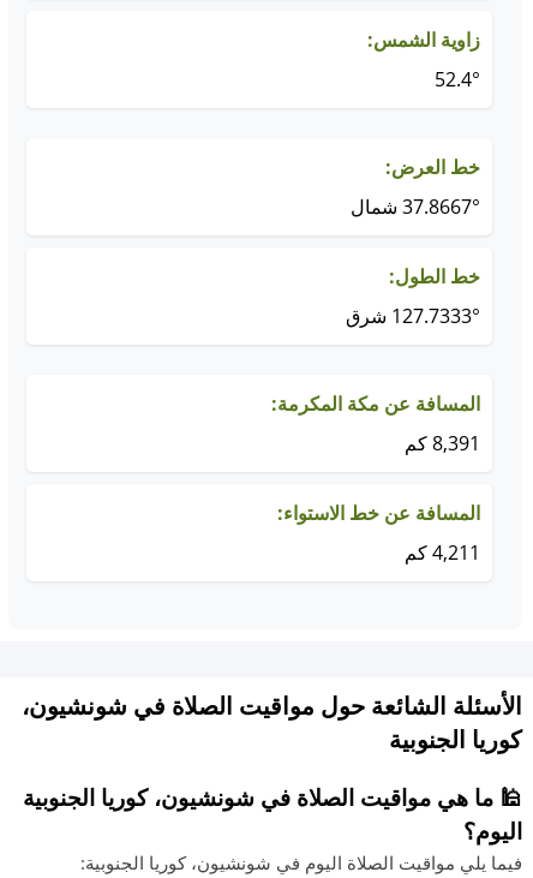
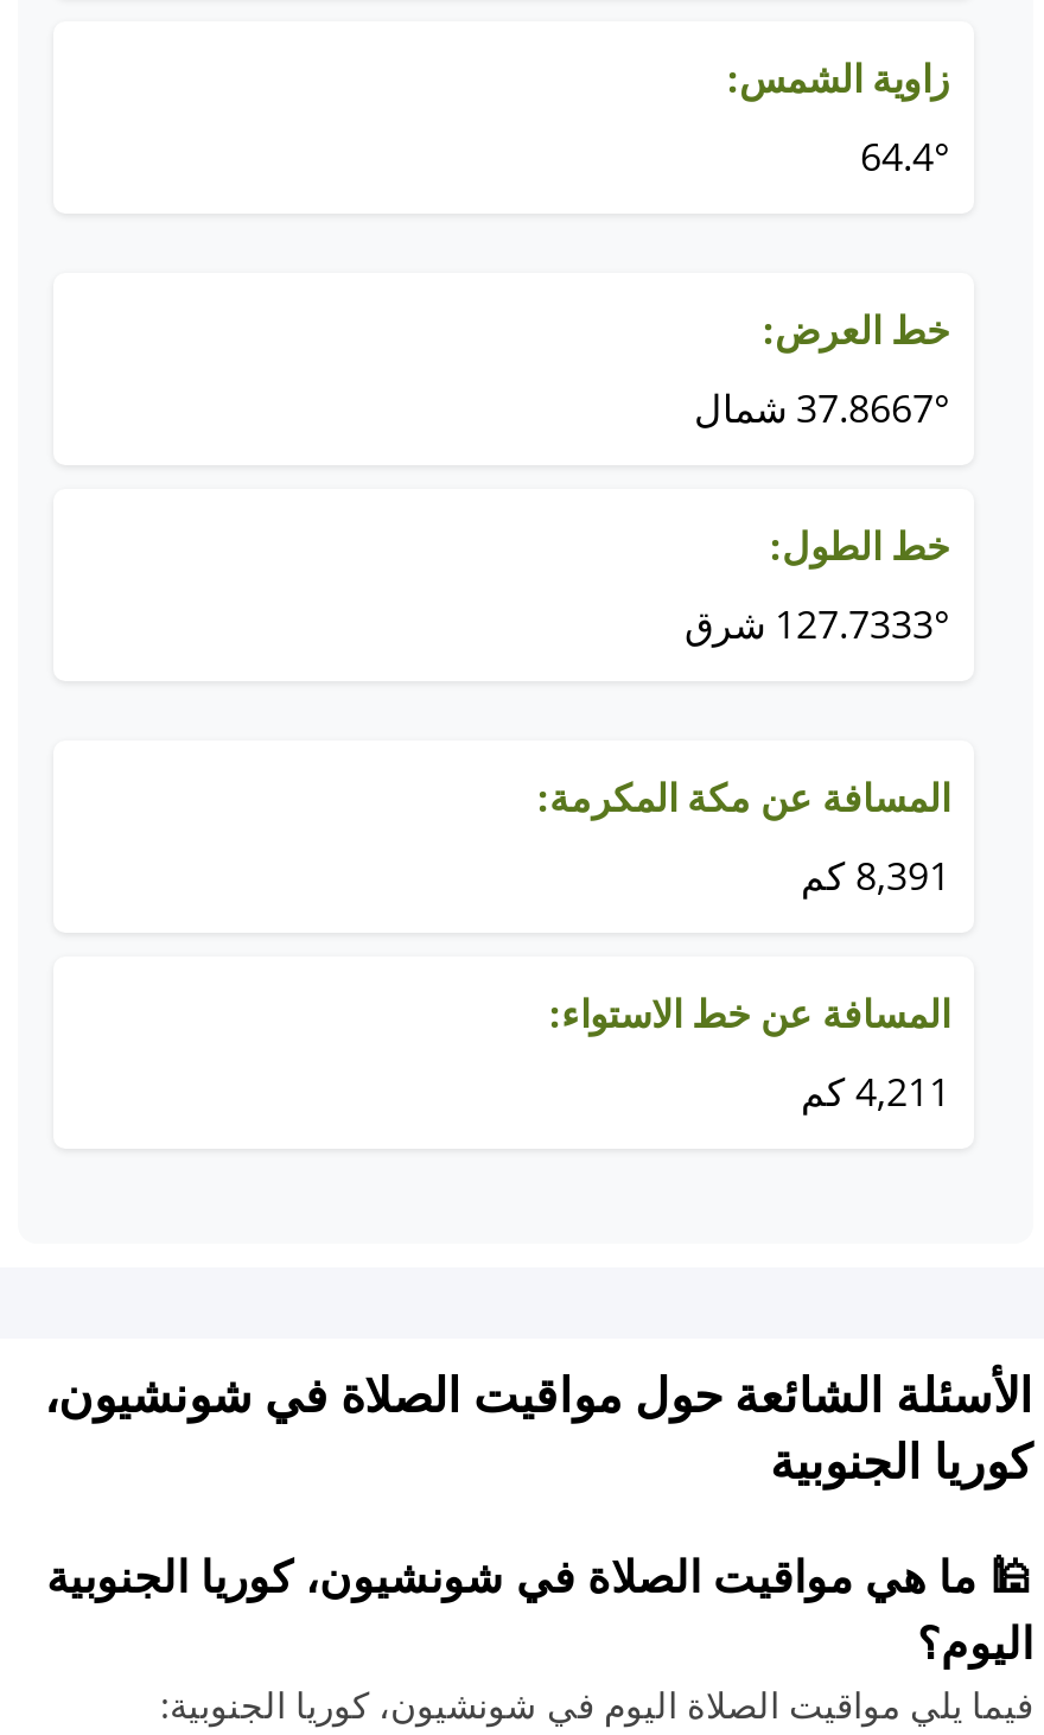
- 52.4°
+ 64.4°
